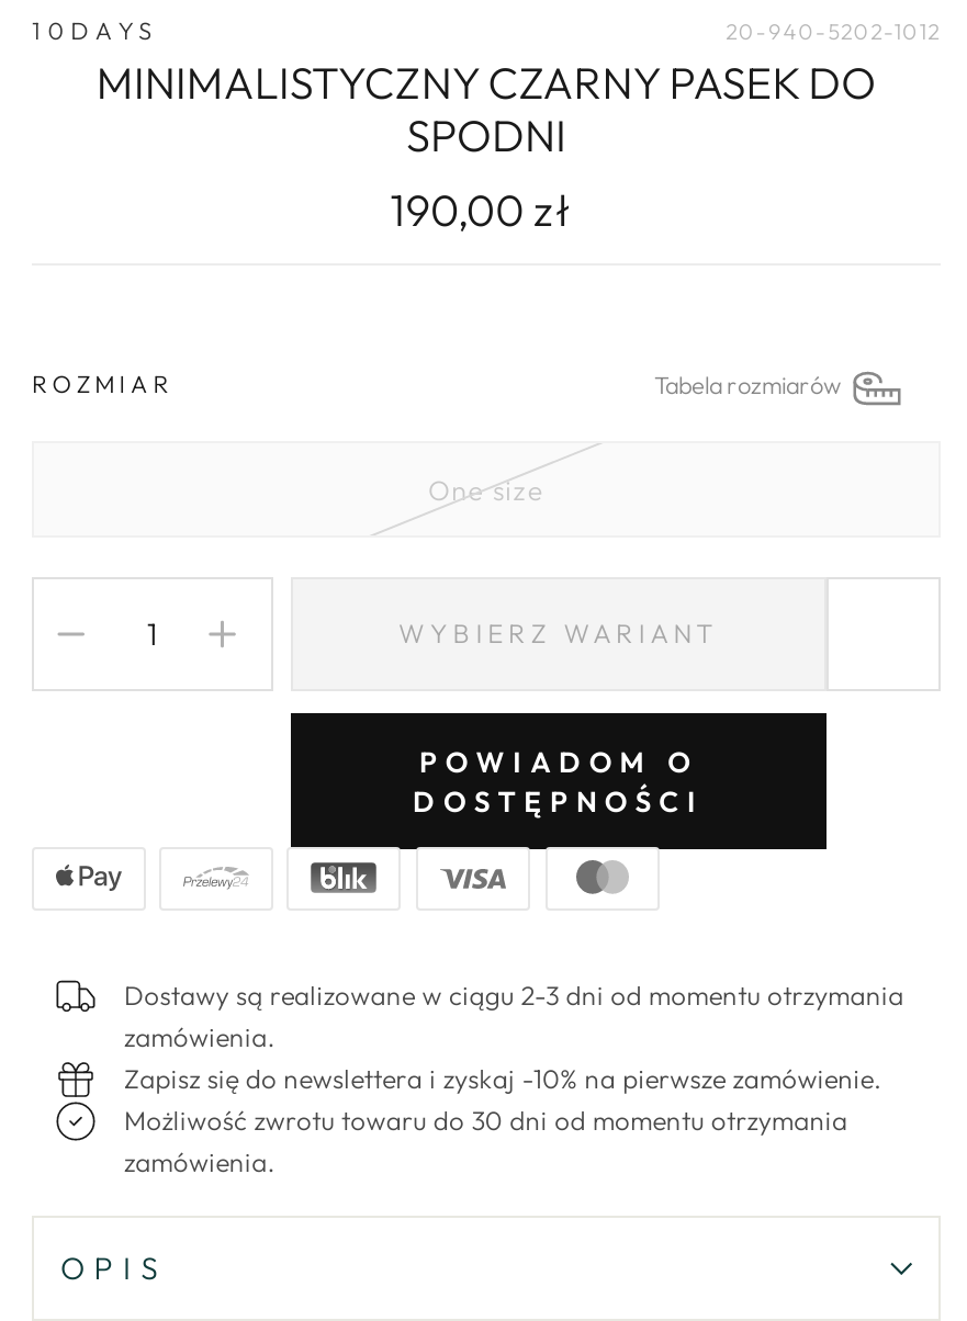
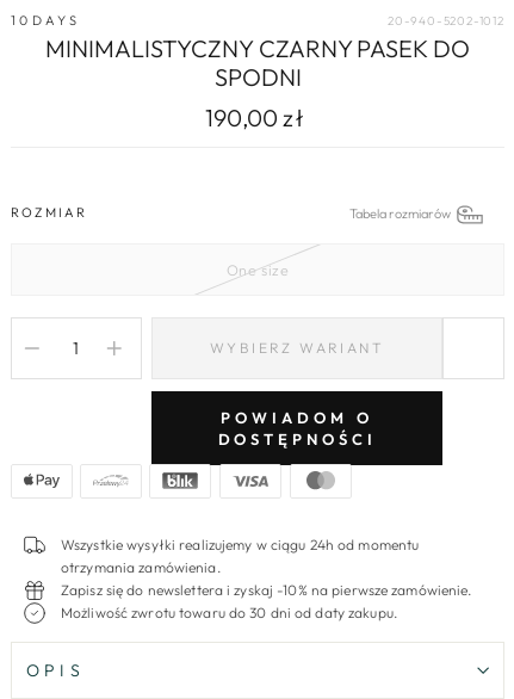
- Dostawy są realizowane w ciągu 2-3 dni od momentu otrzymania
- zamówienia.
+ Wszystkie wysyłki realizujemy w ciągu 24h od momentu
+ otrzymania zamówienia.

- Możliwość zwrotu towaru do 30 dni od momentu otrzymania
- zamówienia.
+ Możliwość zwrotu towaru do 30 dni od daty zakupu.
